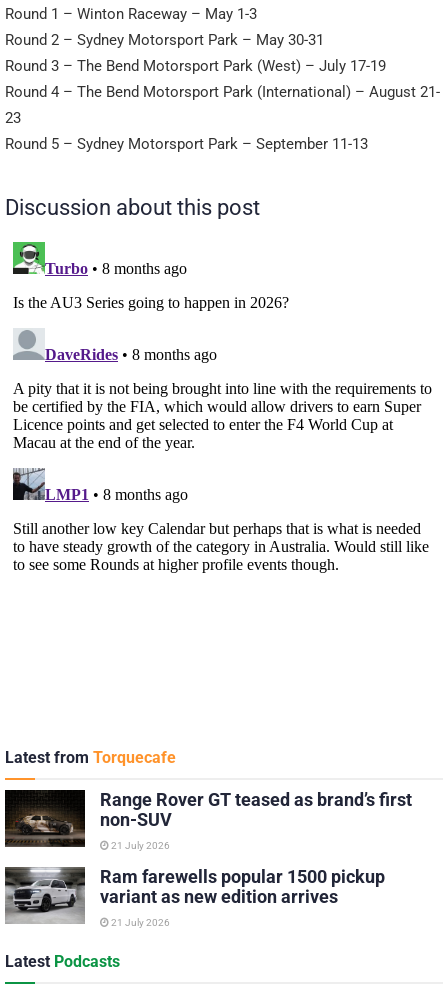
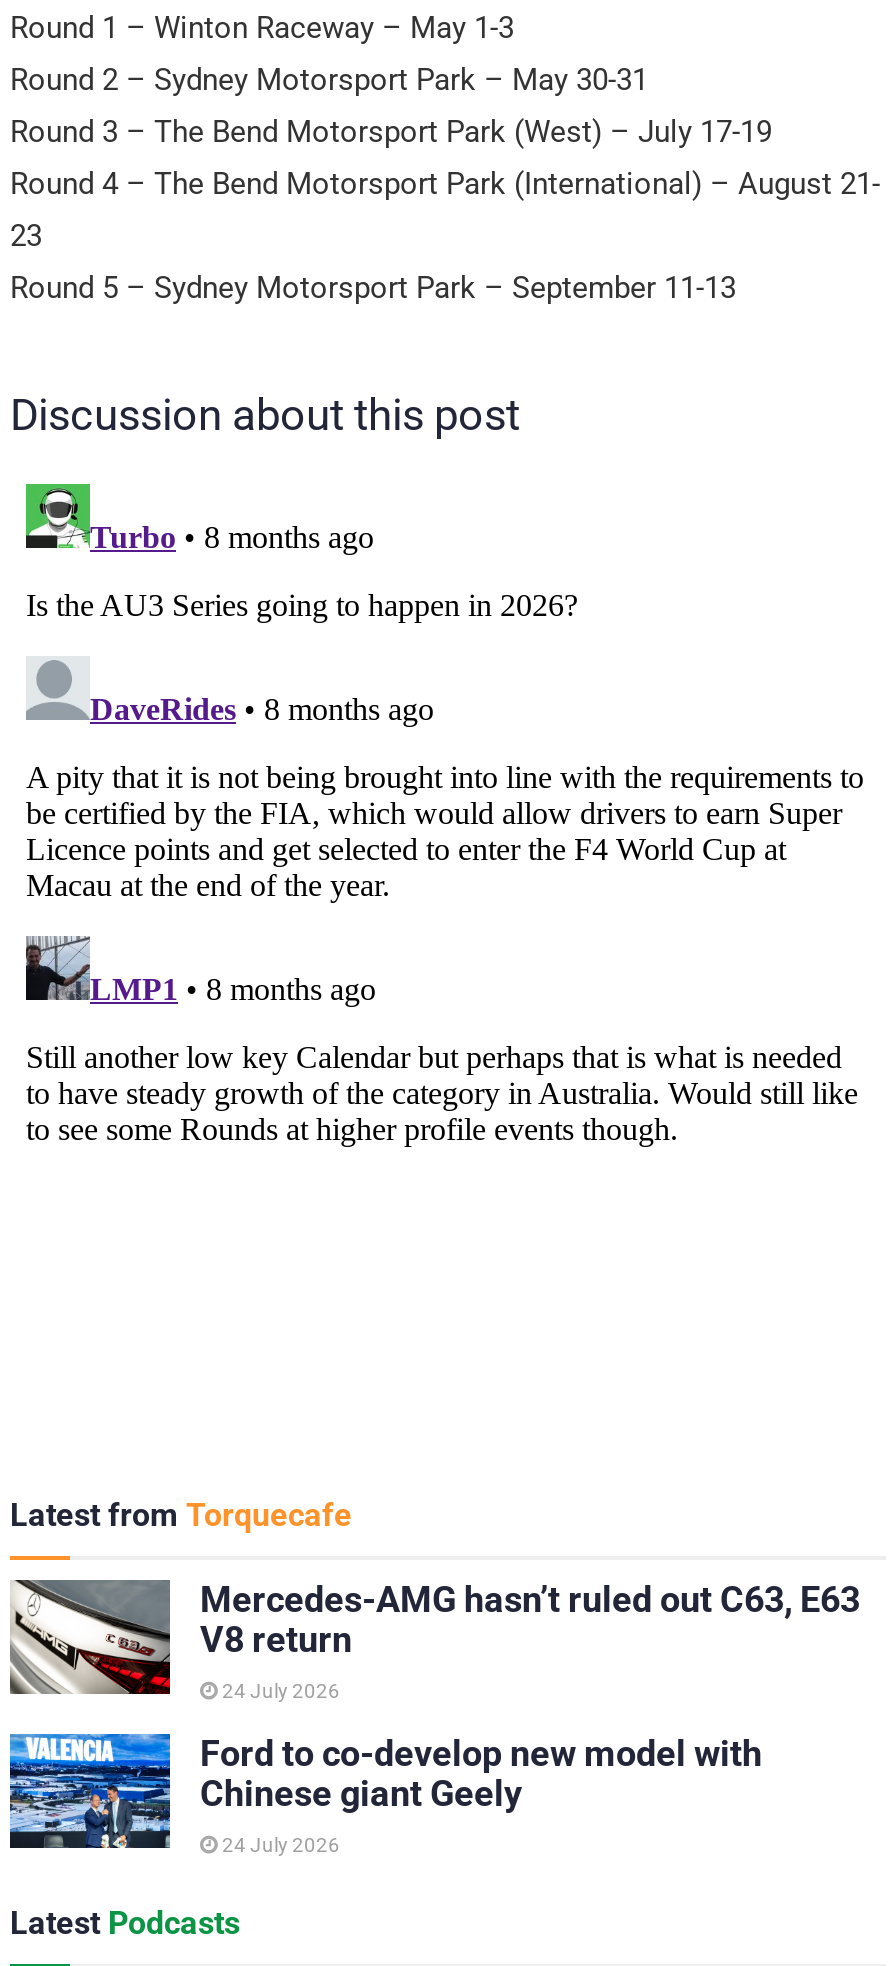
- [image]
- Range Rover GT teased as brand’s first
- non-SUV
+ [image]
+ Mercedes-AMG hasn’t ruled out C63, E63
+ V8 return

- 21 July 2026
+ 24 July 2026

- [image]
- Ram farewells popular 1500 pickup
- variant as new edition arrives
+ [image]
+ Ford to co-develop new model with
+ Chinese giant Geely

- 21 July 2026
+ 24 July 2026
